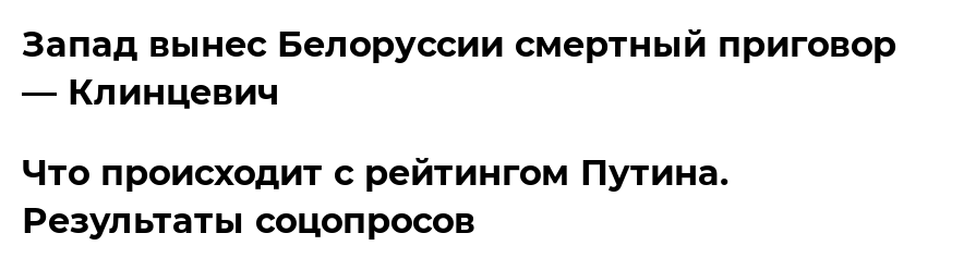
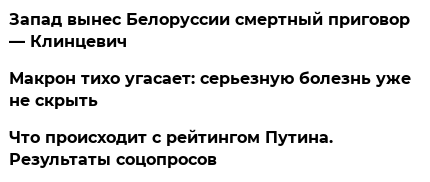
+ Макрон тихо угасает: серьезную болезнь уже
+ не скрыть
